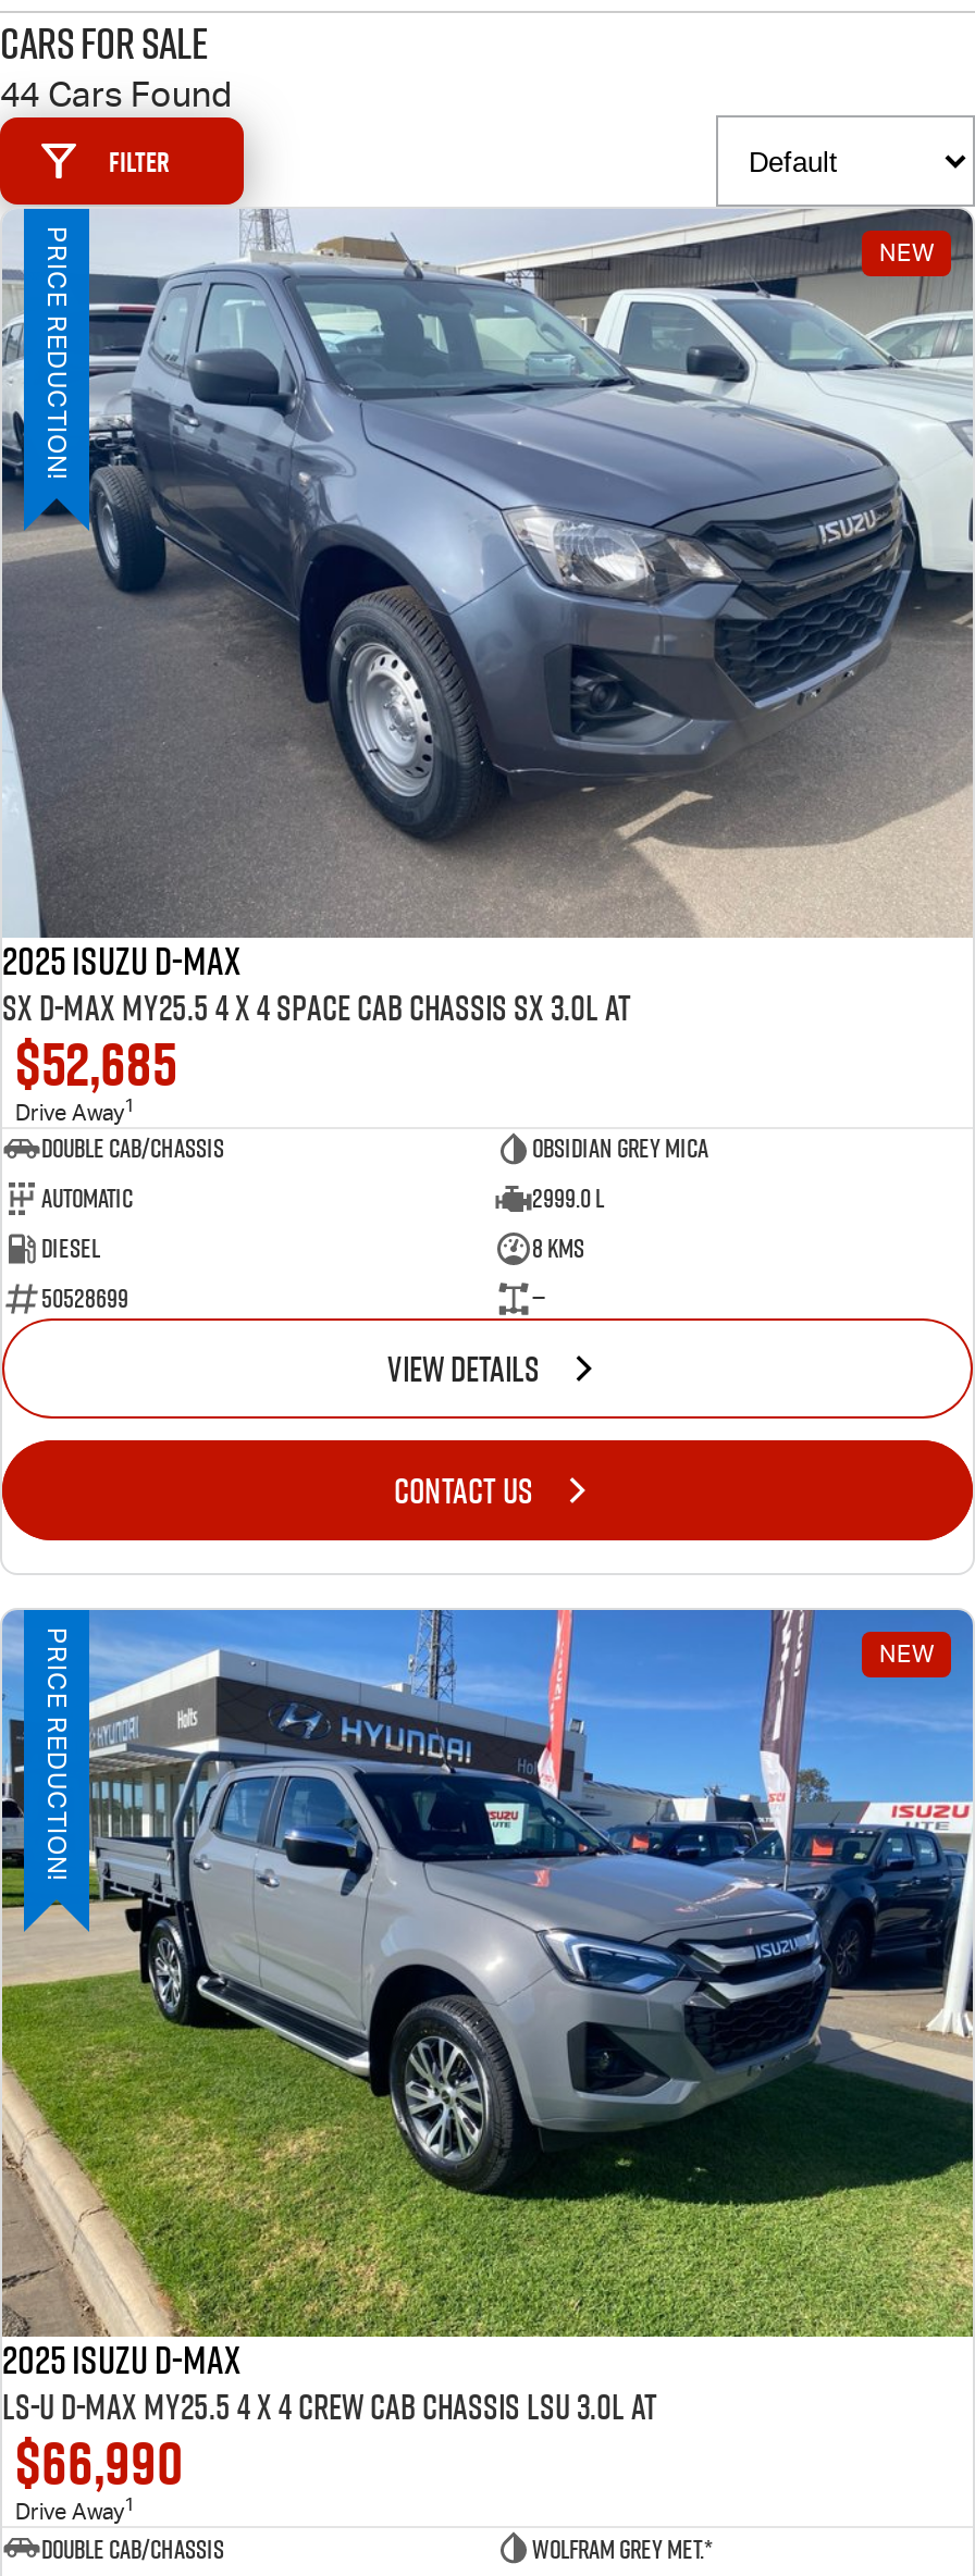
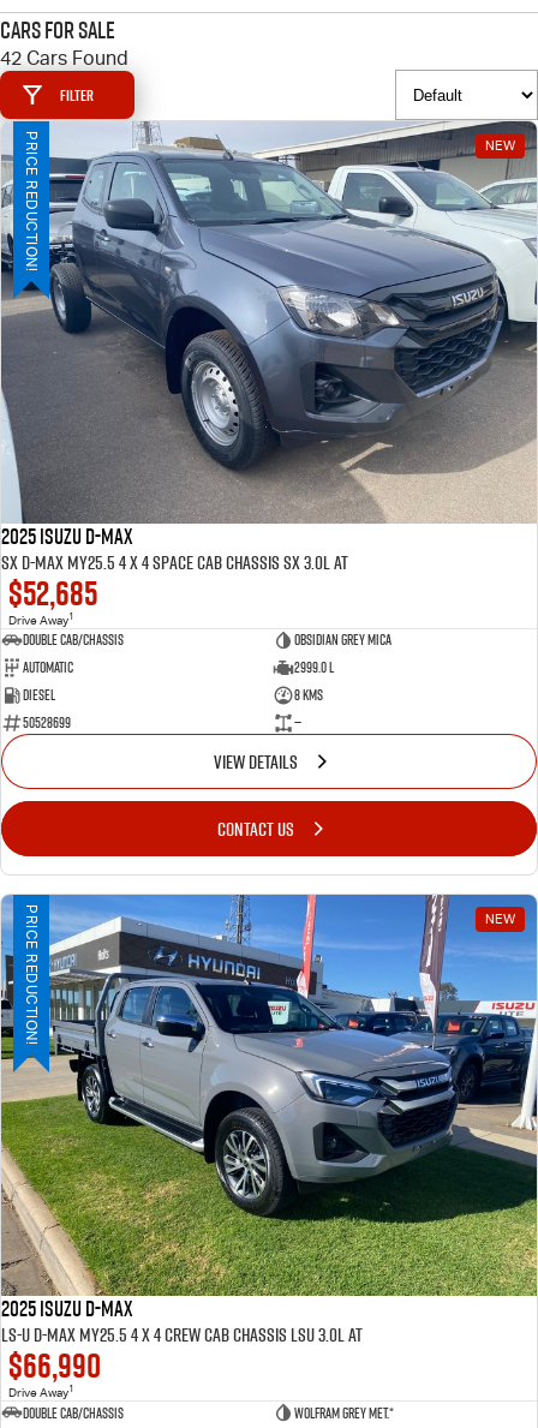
- 44 Cars Found
+ 42 Cars Found
